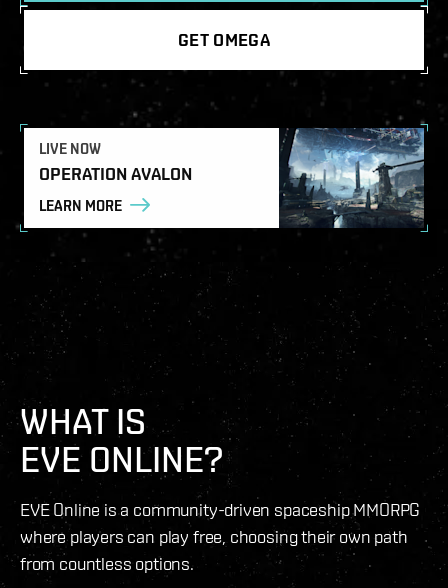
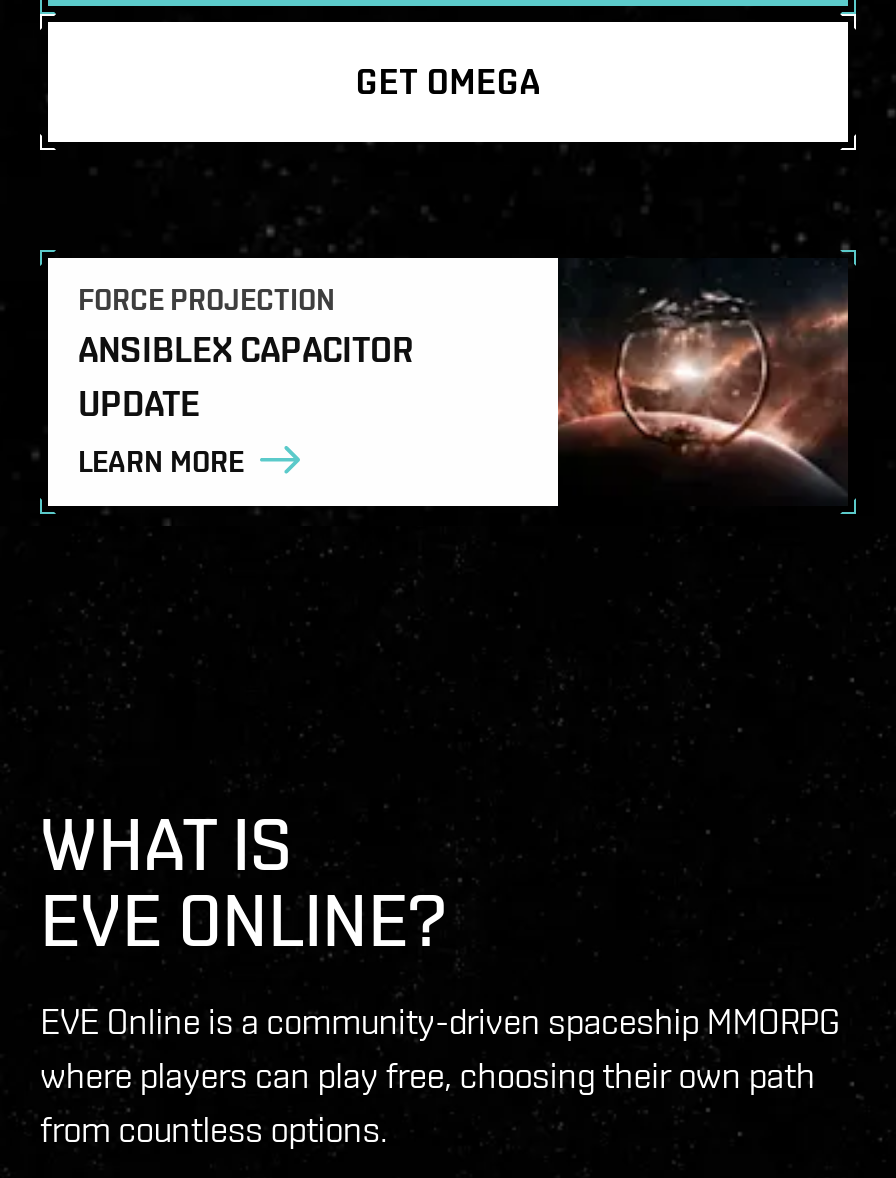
- [image]
+ [image]

- LIVE NOW
- OPERATION AVALON
+ FORCE PROJECTION
+ ANSIBLEX CAPACITOR
+ UPDATE

moved down: LEARN MORE
